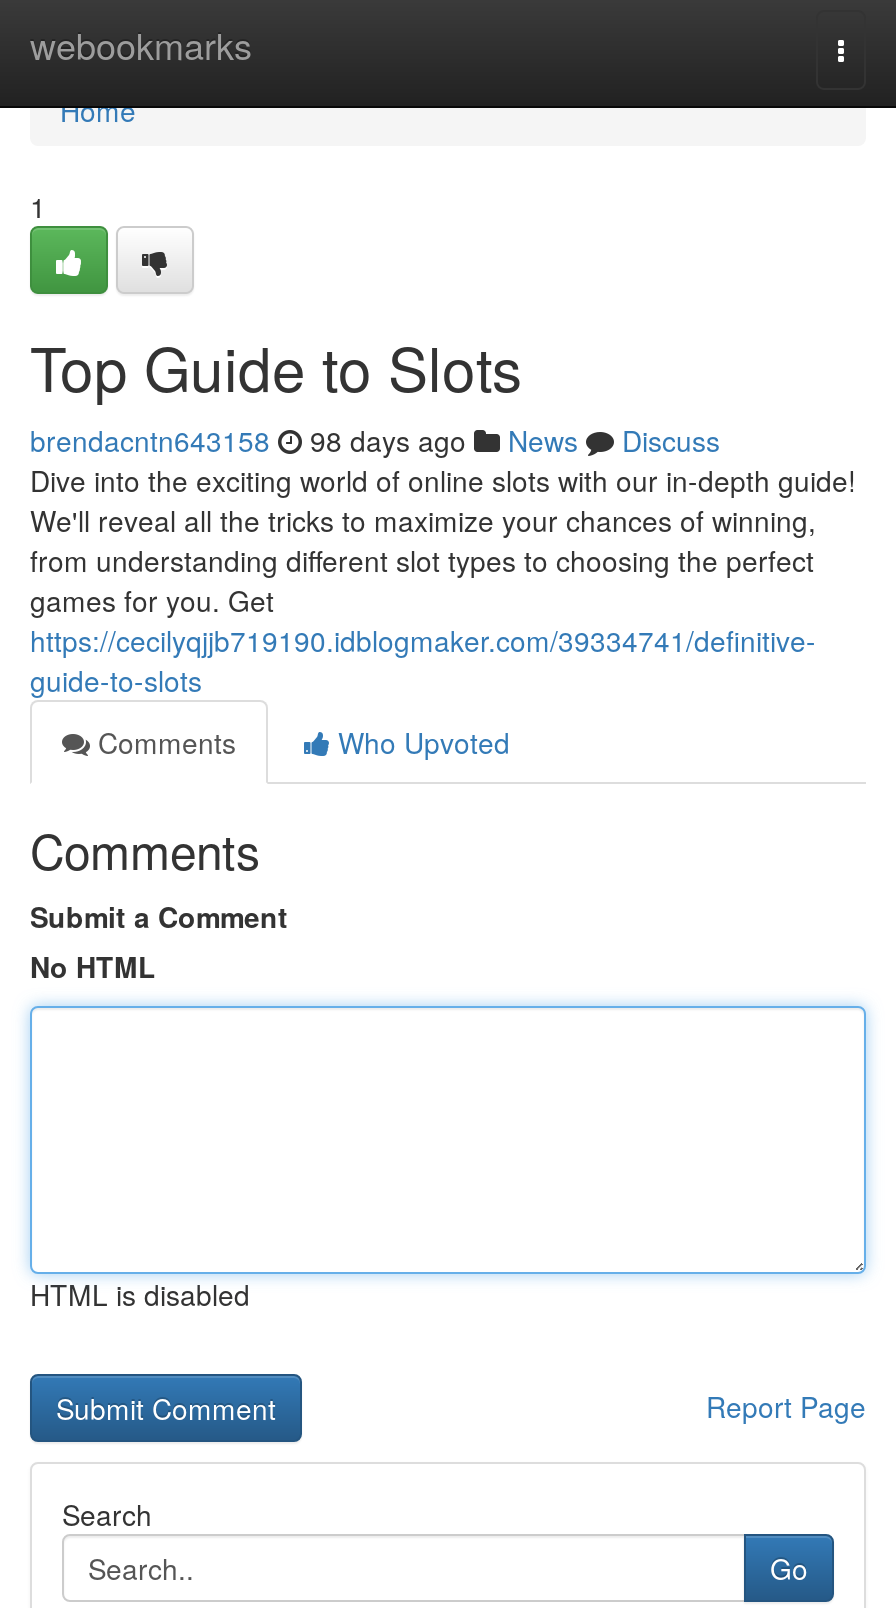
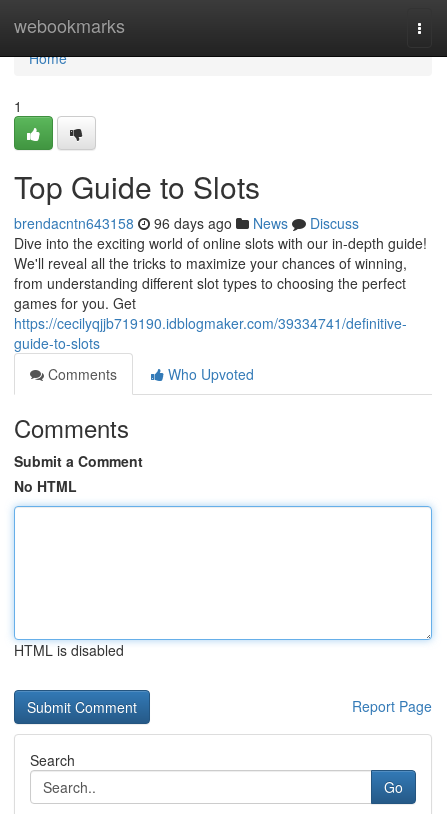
- brendacntn643158 98 days ago News Discuss
+ brendacntn643158 96 days ago News Discuss
